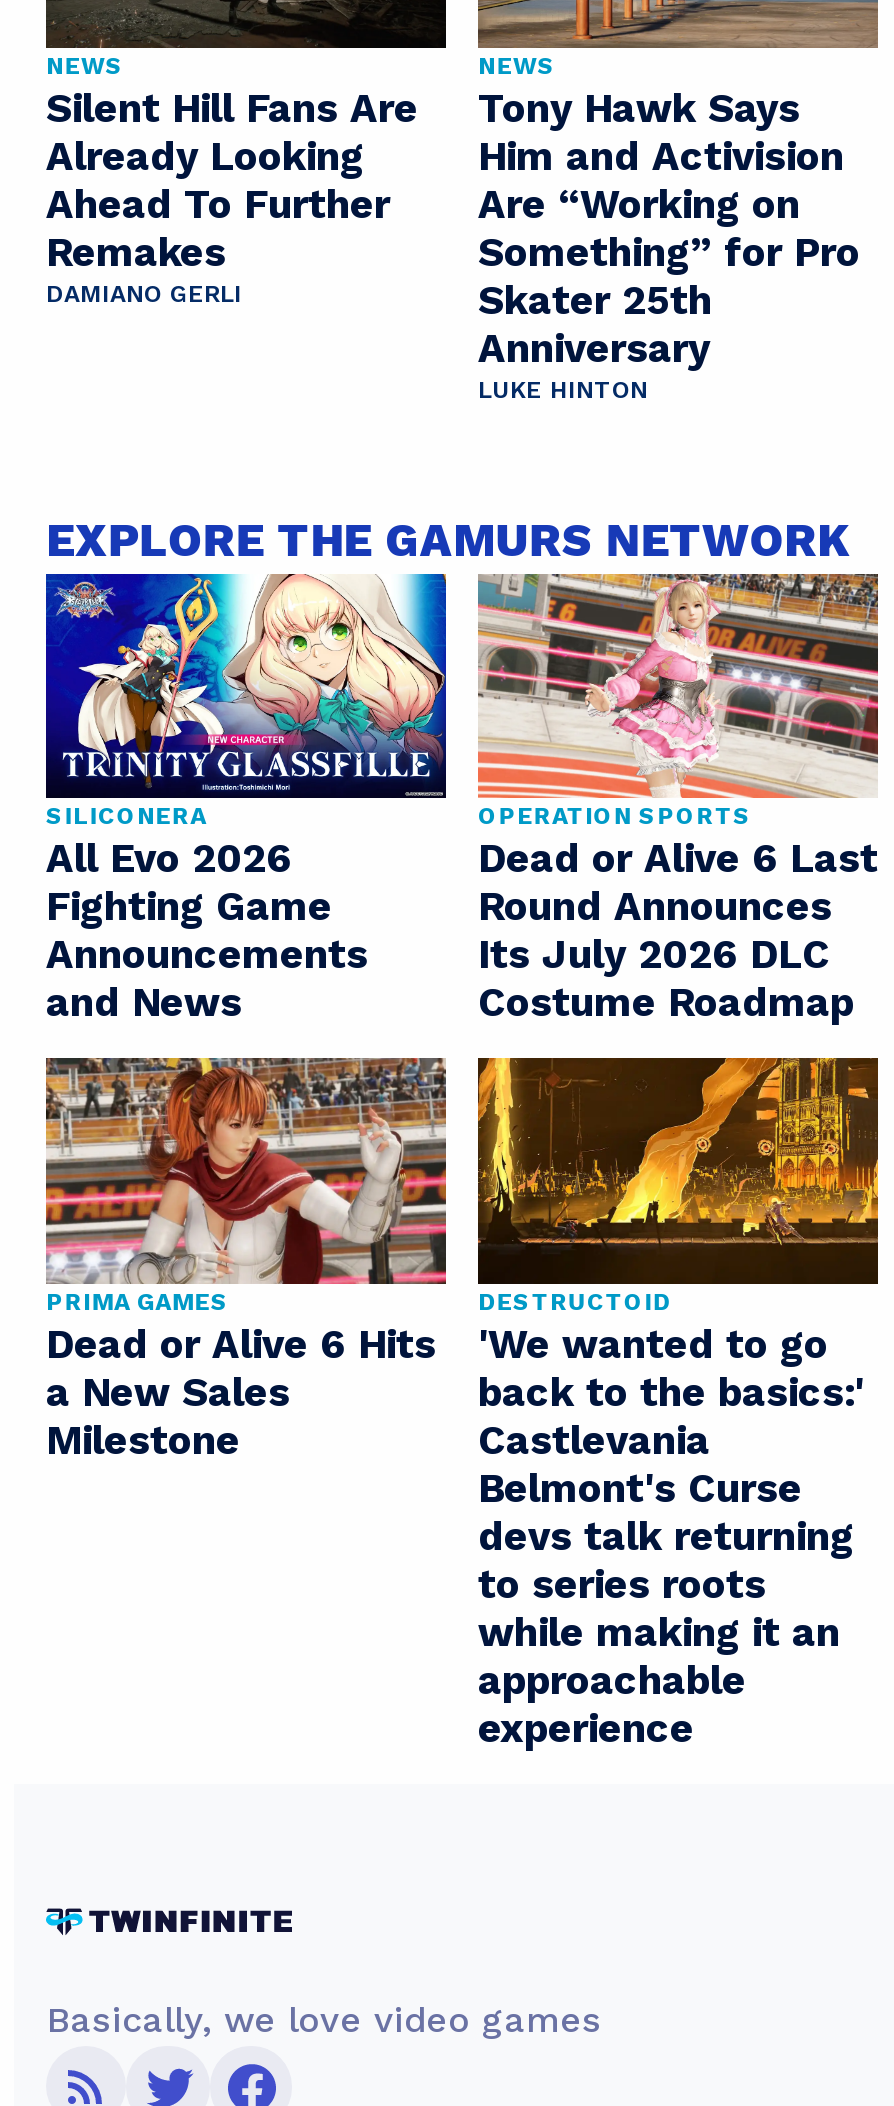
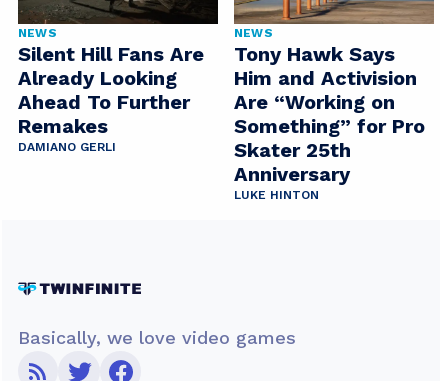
- EXPLORE THE GAMURS NETWORK

- [image]
- SILICONERA
- All Evo 2026
- Fighting Game
- Announcements
- and News

- [image]
- OPERATION SPORTS
- Dead or Alive 6 Last
- Round Announces
- Its July 2026 DLC
- Costume Roadmap

- [image]
- PRIMA GAMES
- Dead or Alive 6 Hits
- a New Sales
- Milestone

- [image]
- DESTRUCTOID
- 'We wanted to go
- back to the basics:'
- Castlevania
- Belmont's Curse
- devs talk returning
- to series roots
- while making it an
- approachable
- experience
